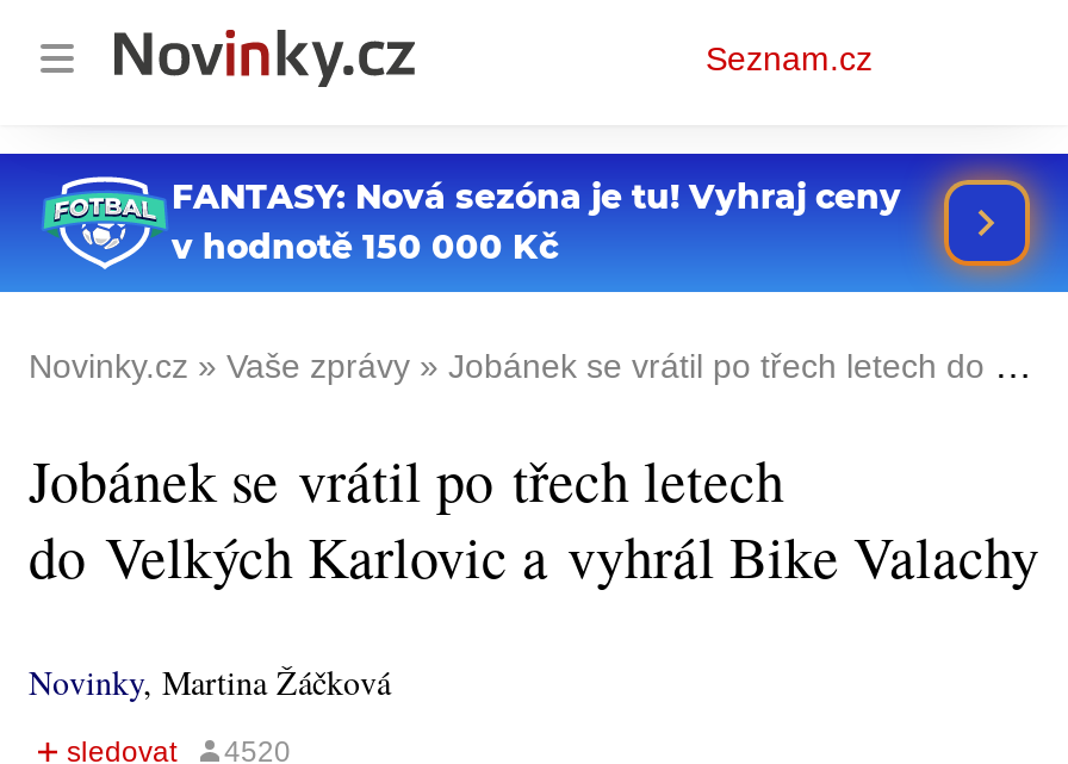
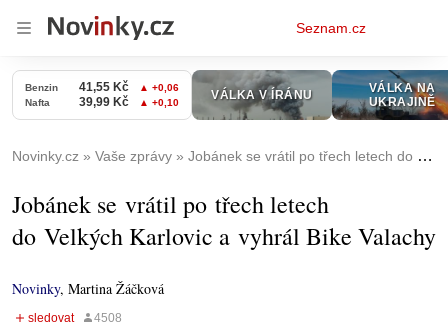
- [image]
+ [image]
